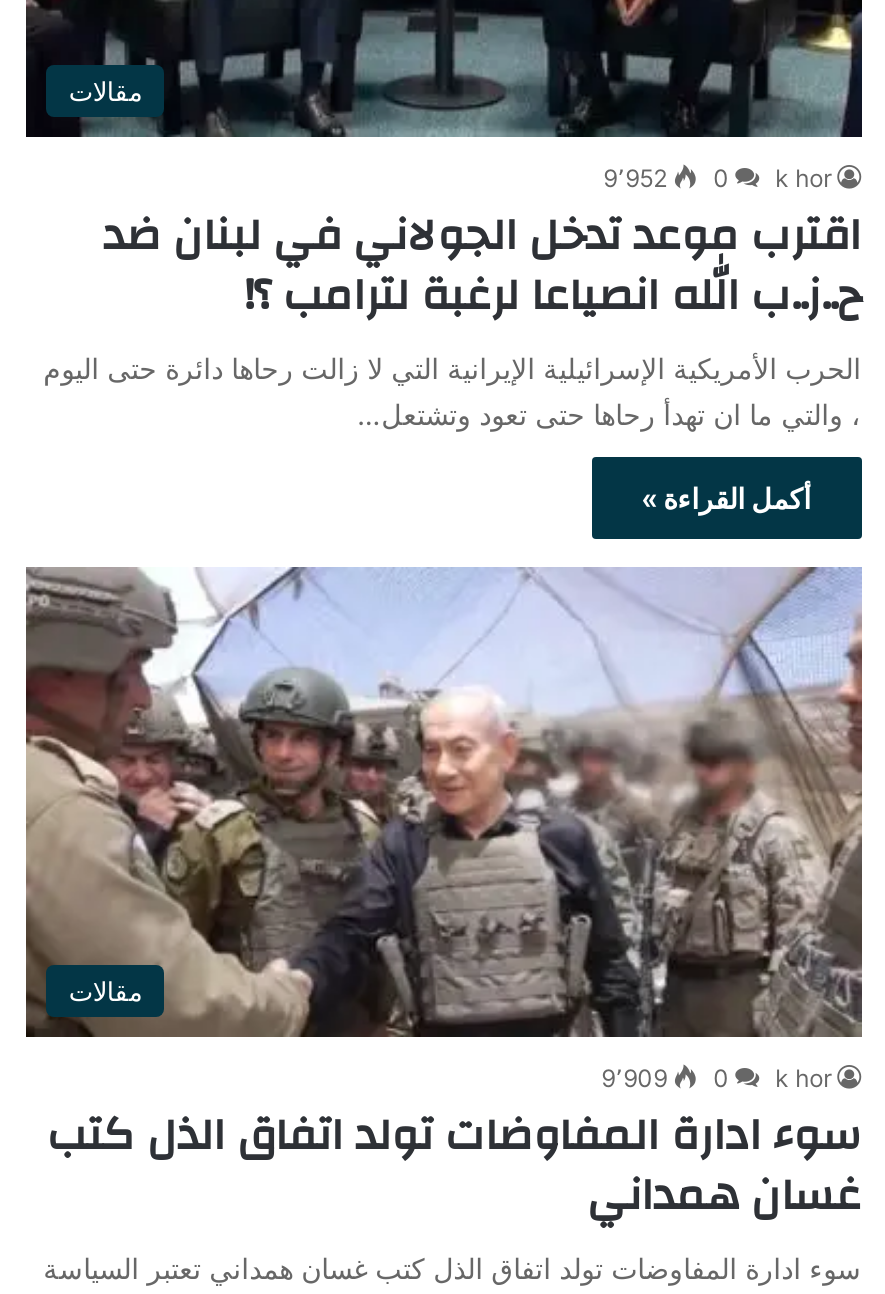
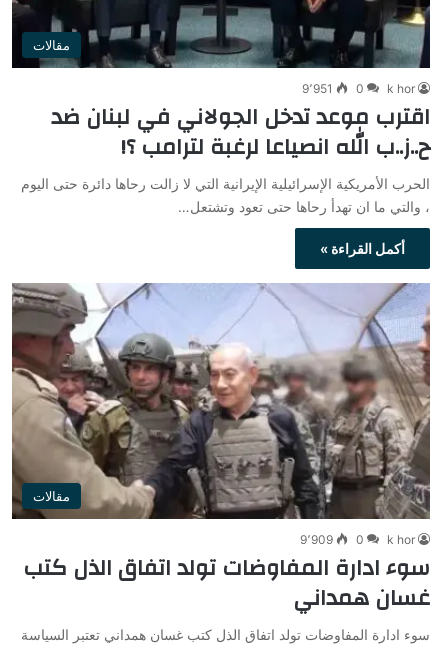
- 9٬952 0 k hor
+ 9٬951 0 k hor
